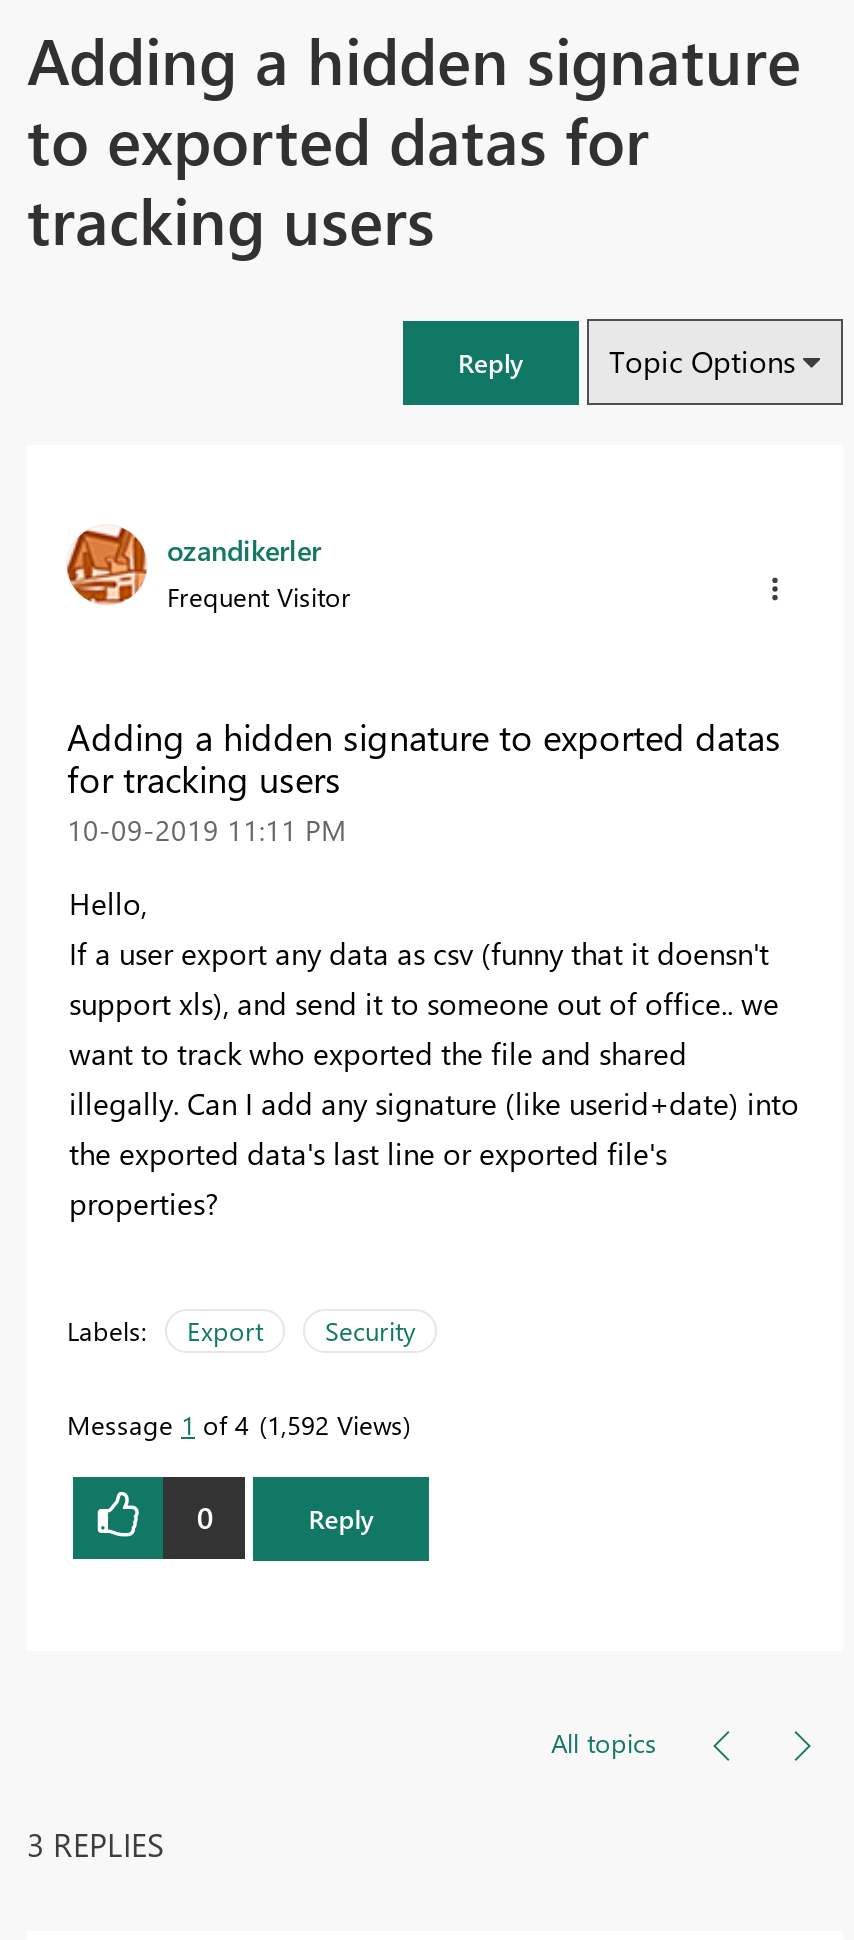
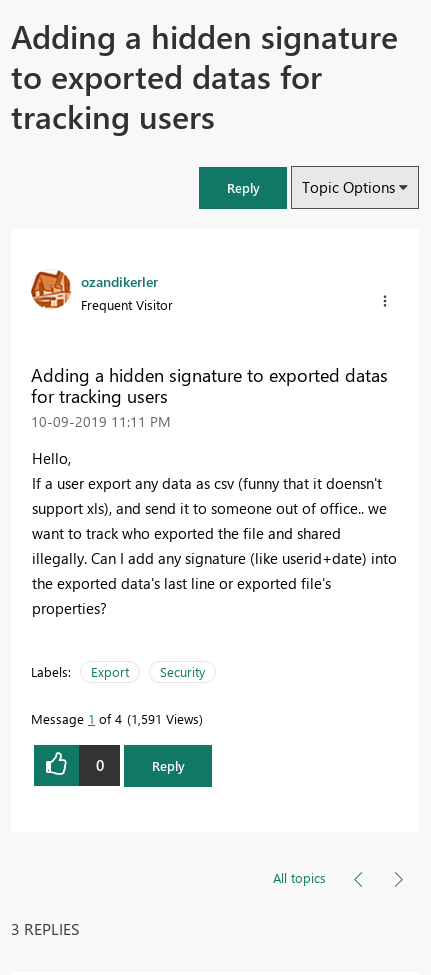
- Message 1 of 4 1,592 Views
+ Message 1 of 4 1,591 Views
